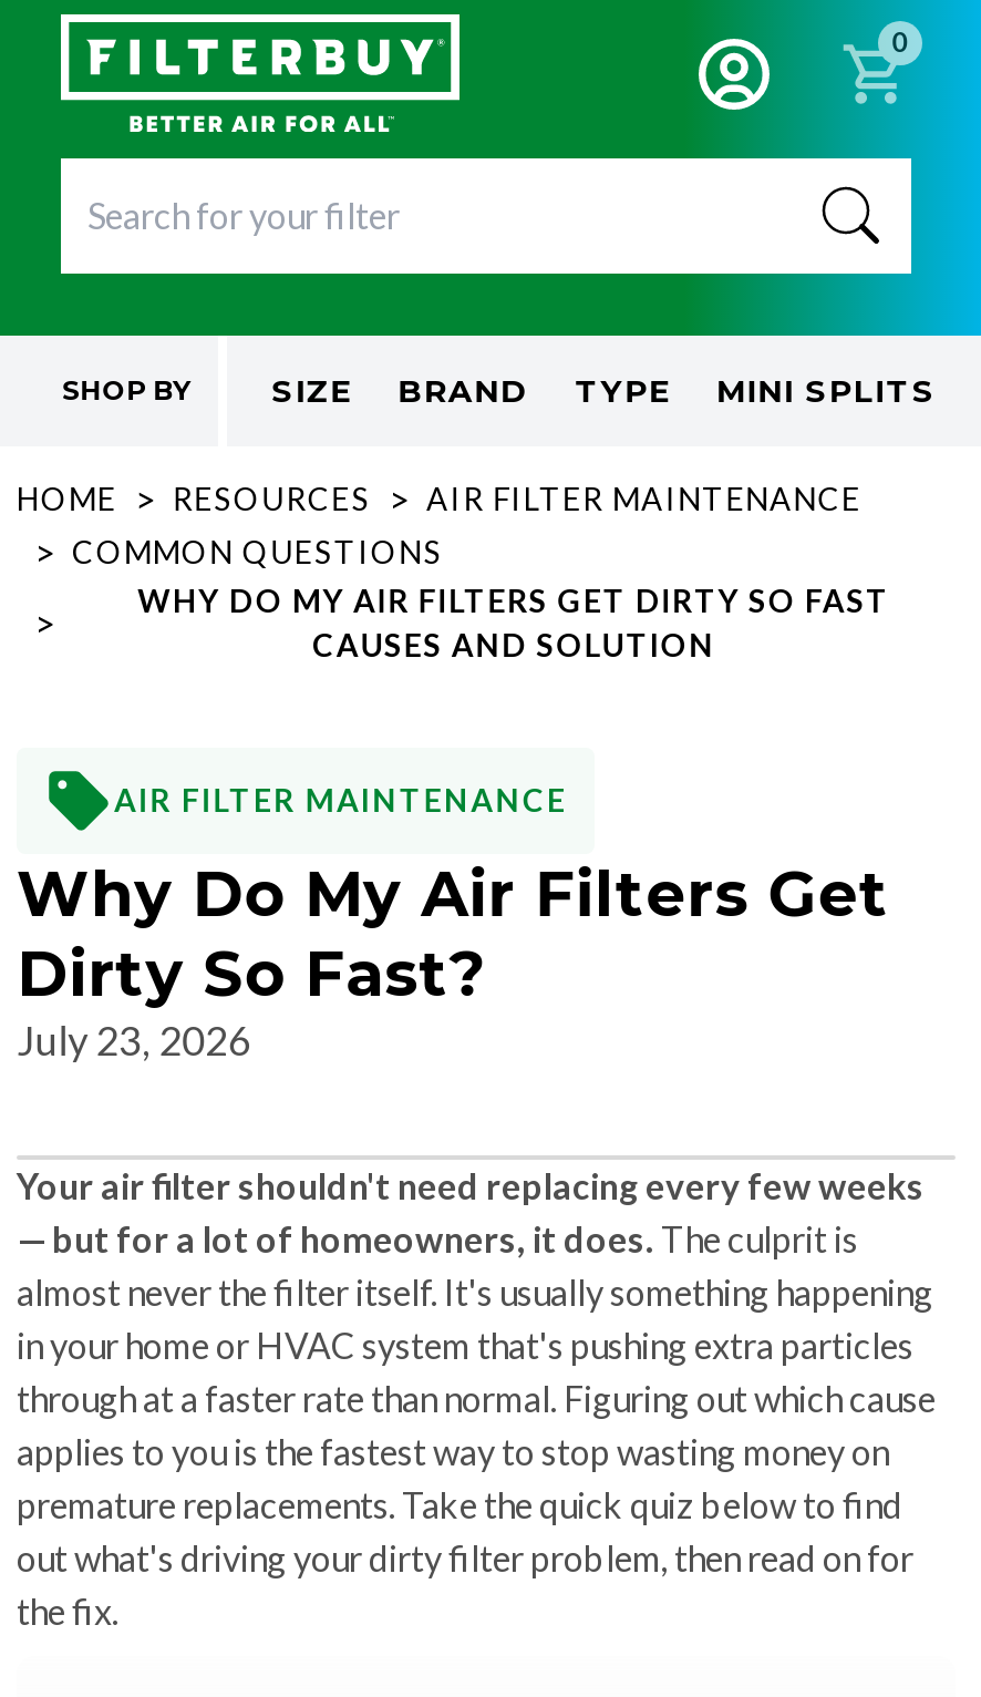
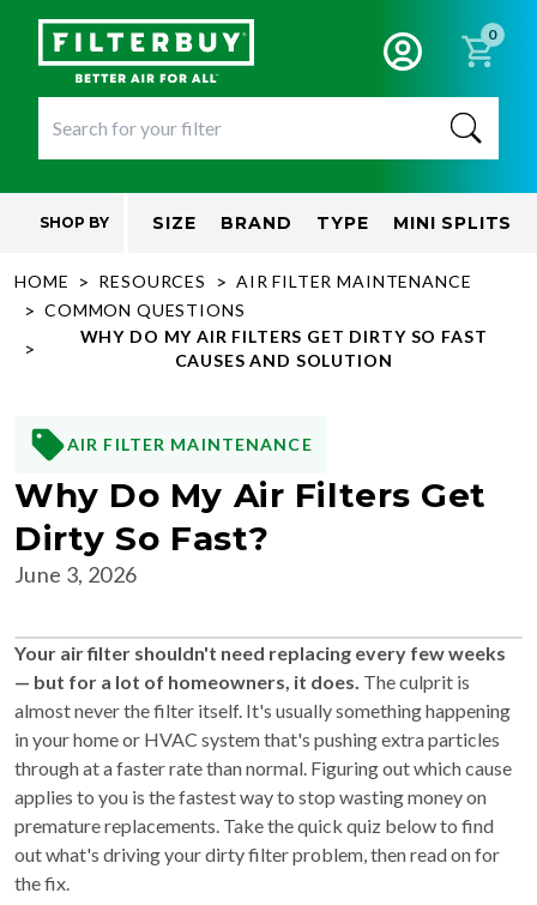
- July 23, 2026
+ June 3, 2026
